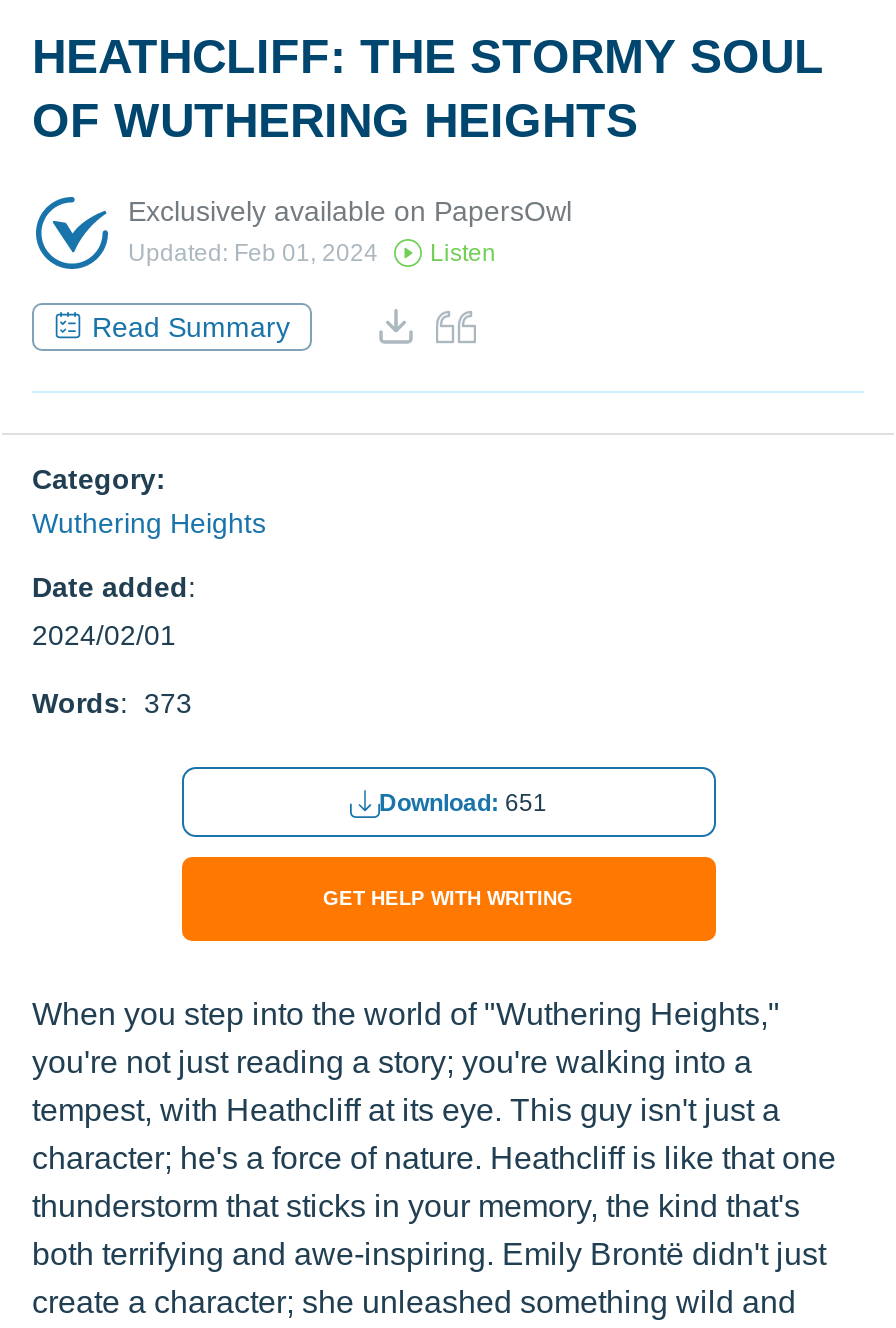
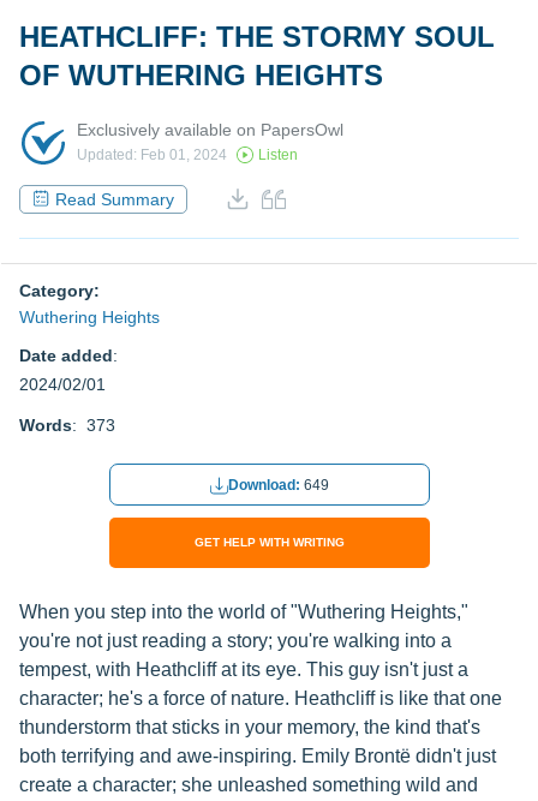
- Download: 651
+ Download: 649
